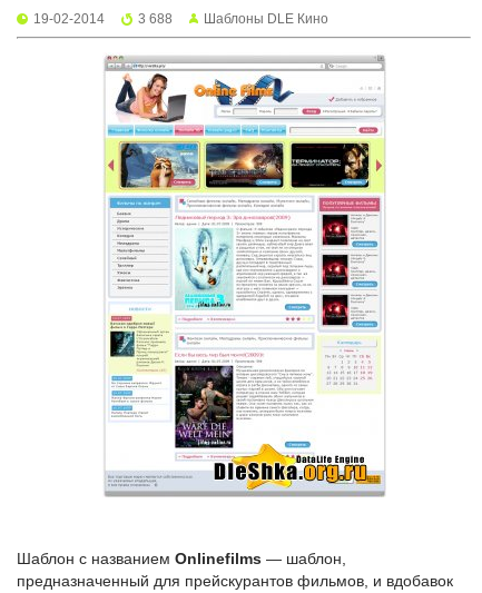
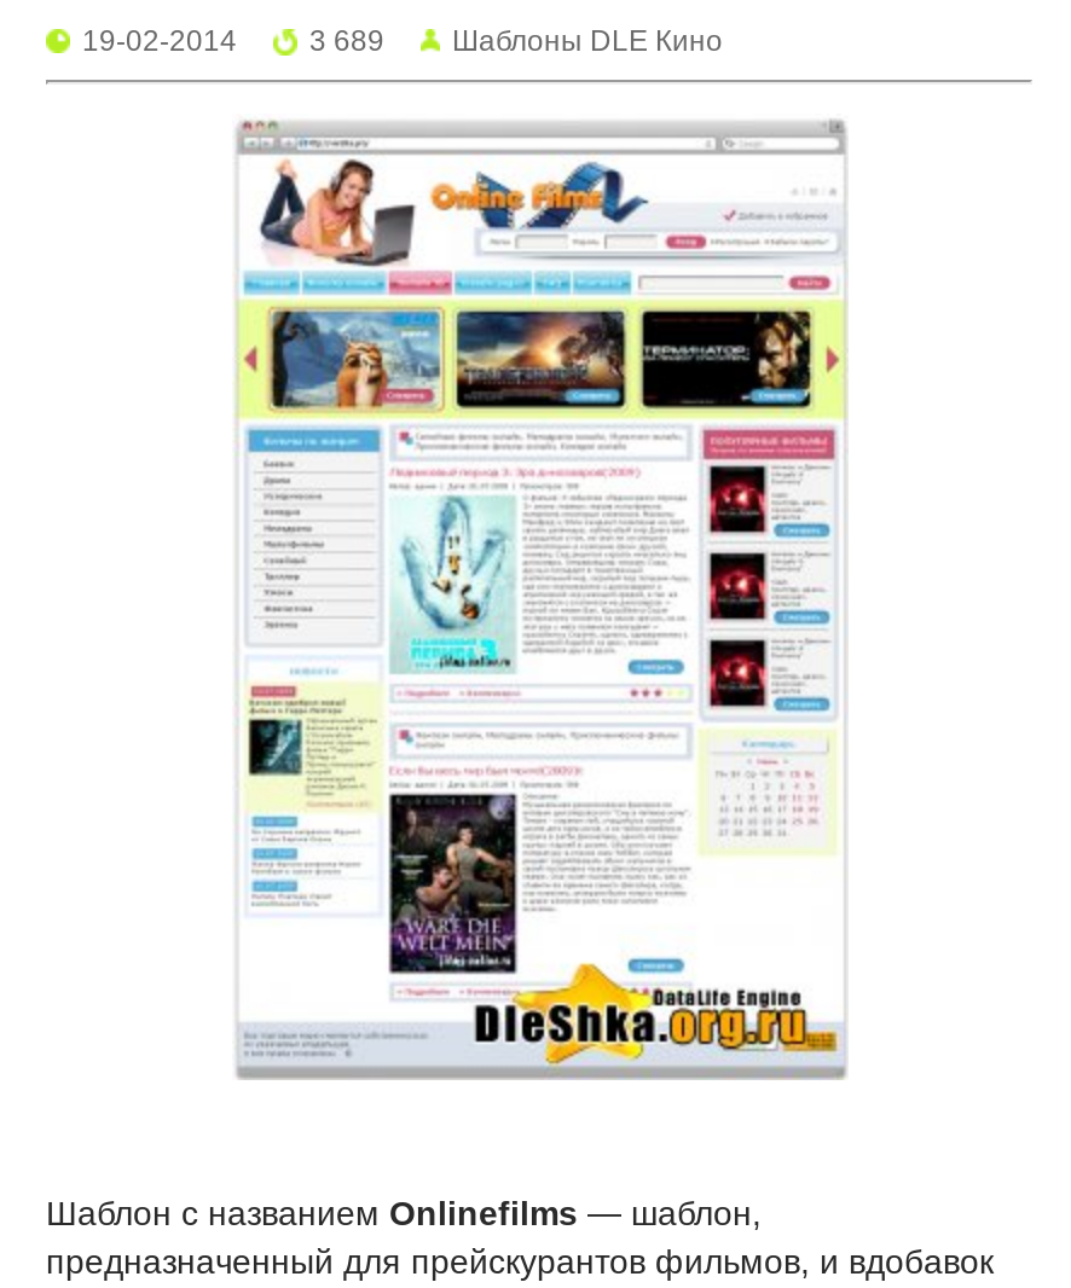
- 3 688 Шаблоны DLE Кино
+ 3 689 Шаблоны DLE Кино
